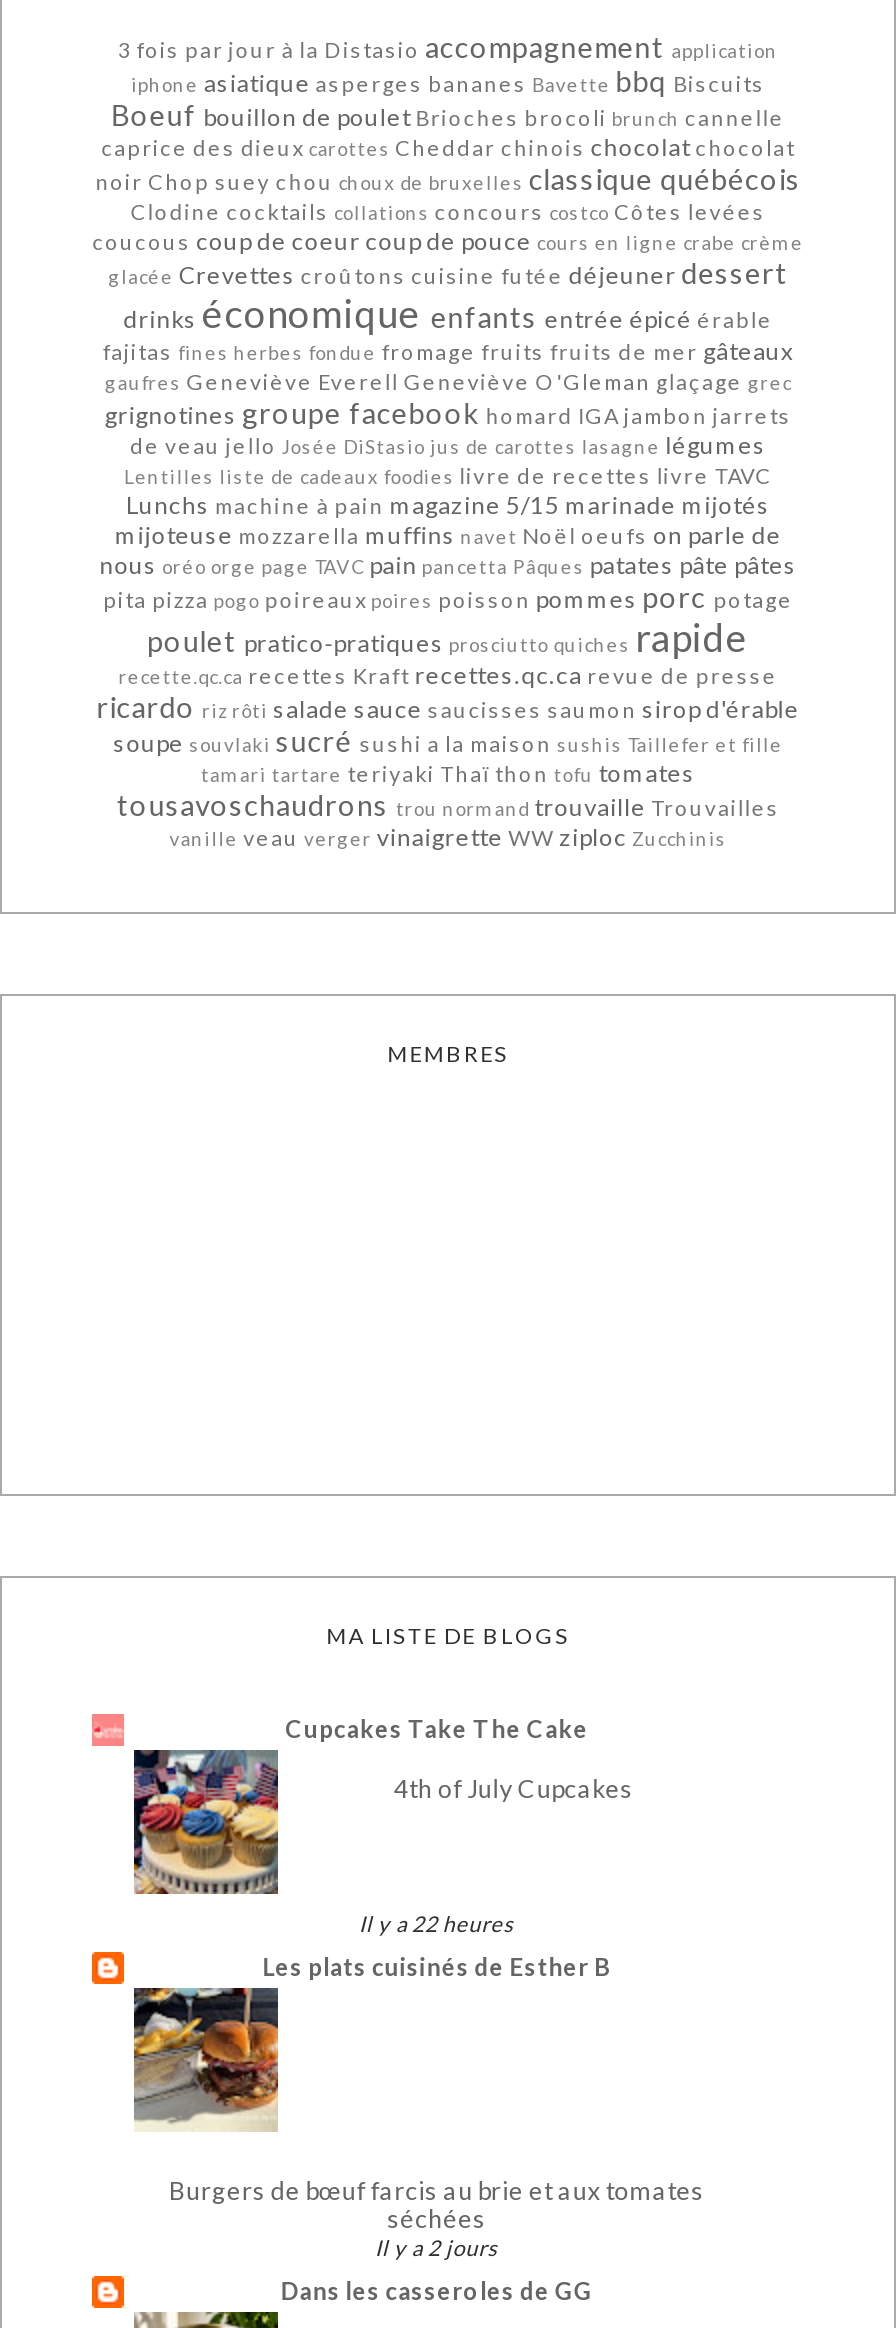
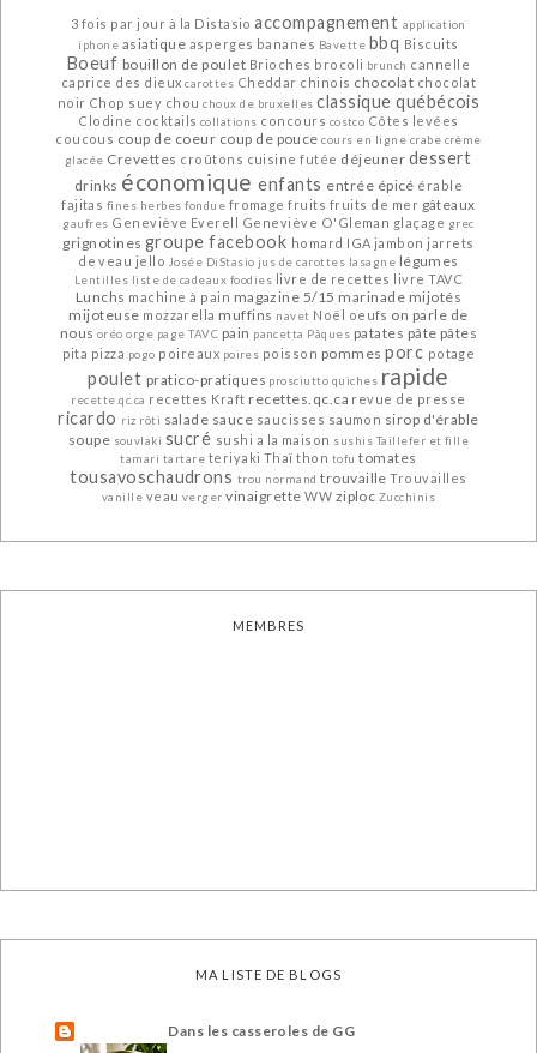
- [image]
- Cupcakes Take The Cake
- 4th of July Cupcakes

- [image]
- Il y a 22 heures
- Les plats cuisinés de Esther B

- Burgers de bœuf farcis au brie et aux tomates
- séchées
- Il y a 2 jours
